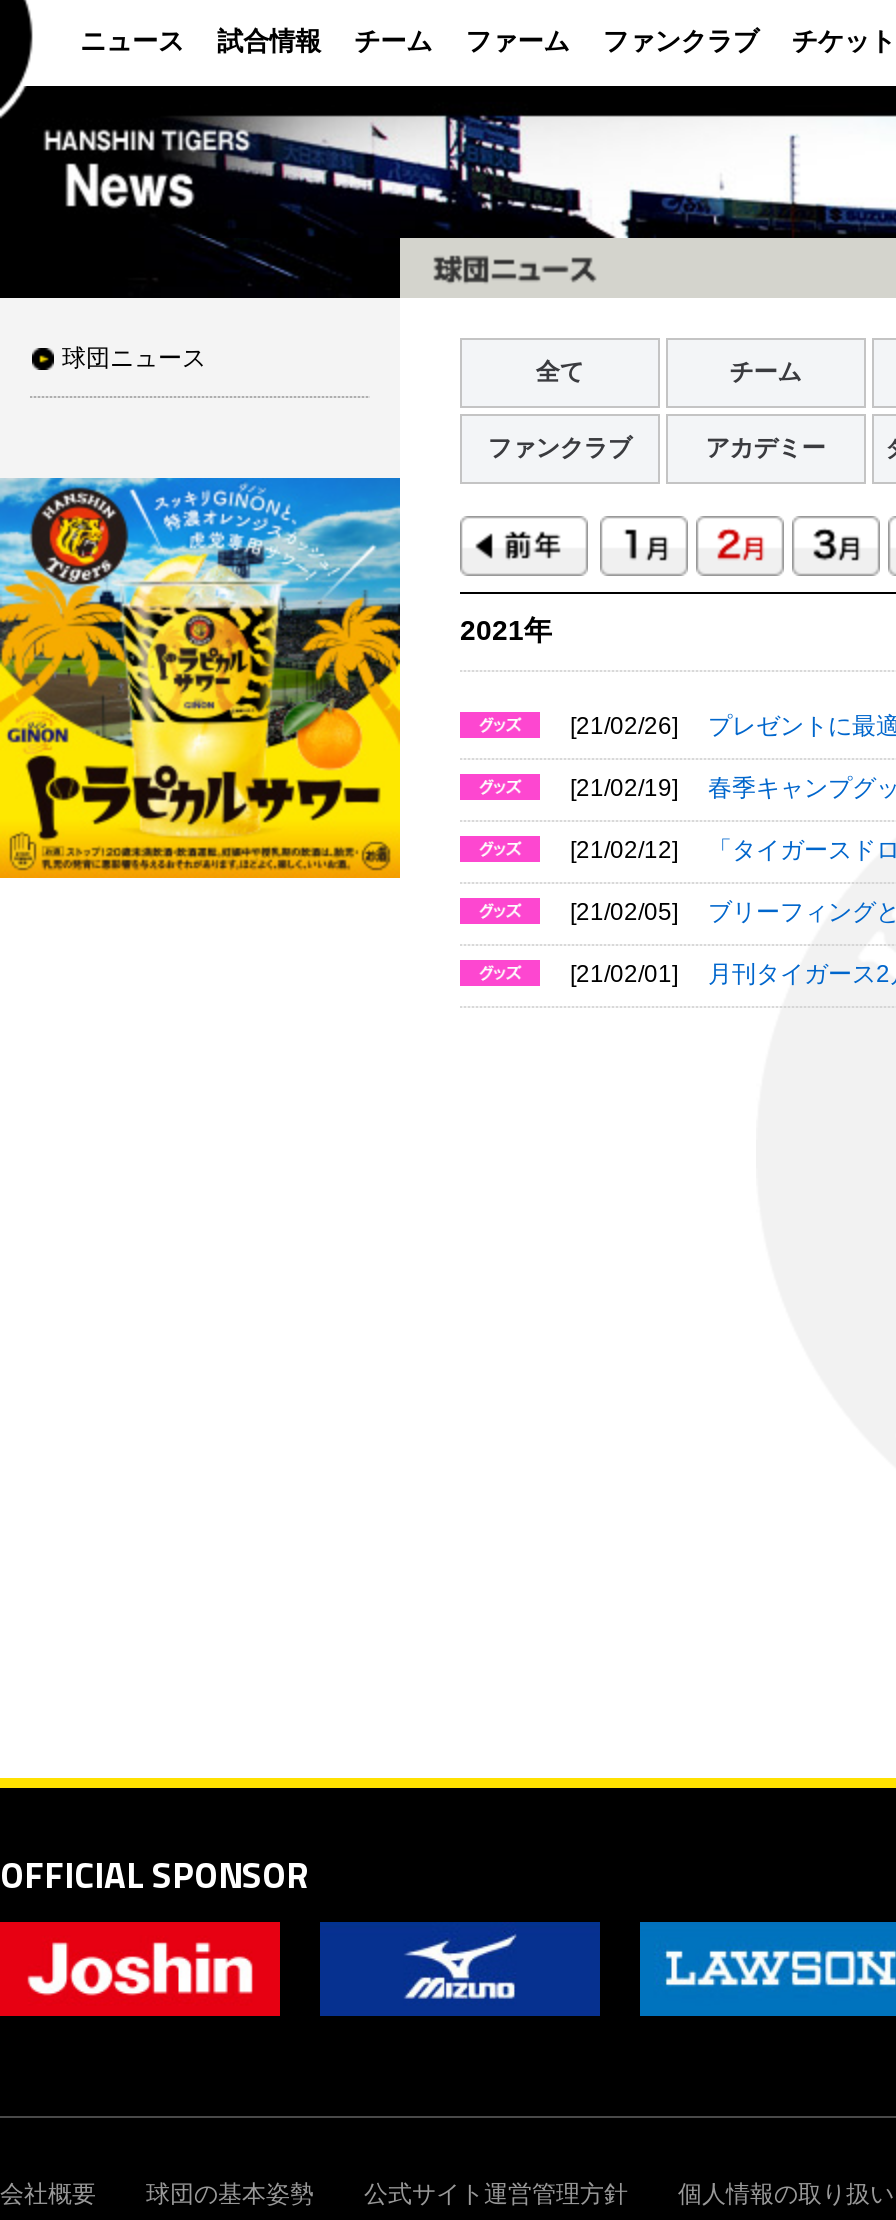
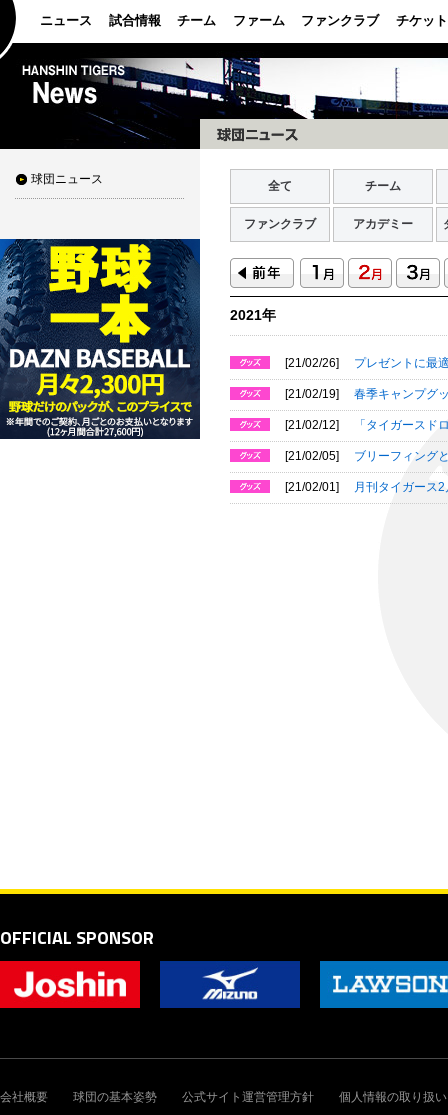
- [image]
+ [image]
